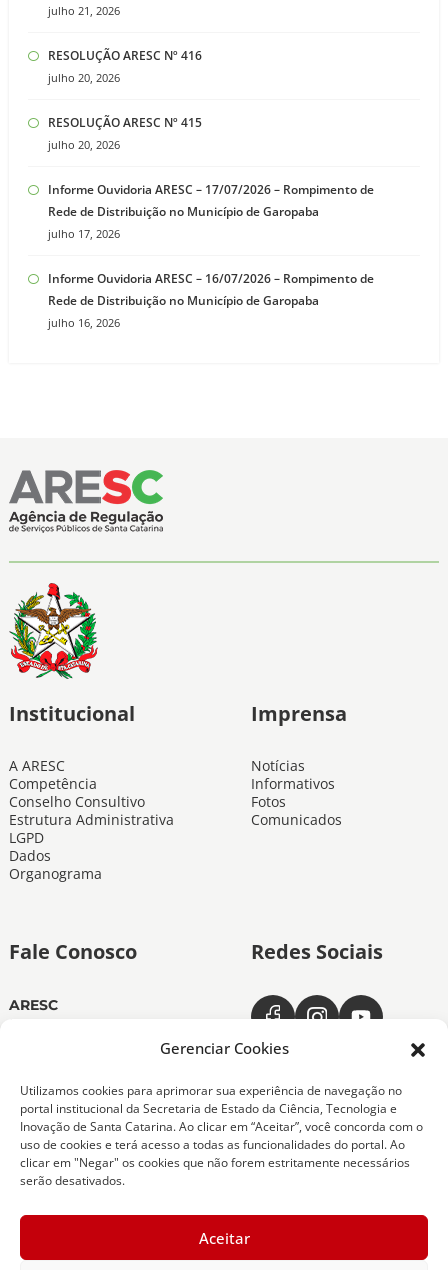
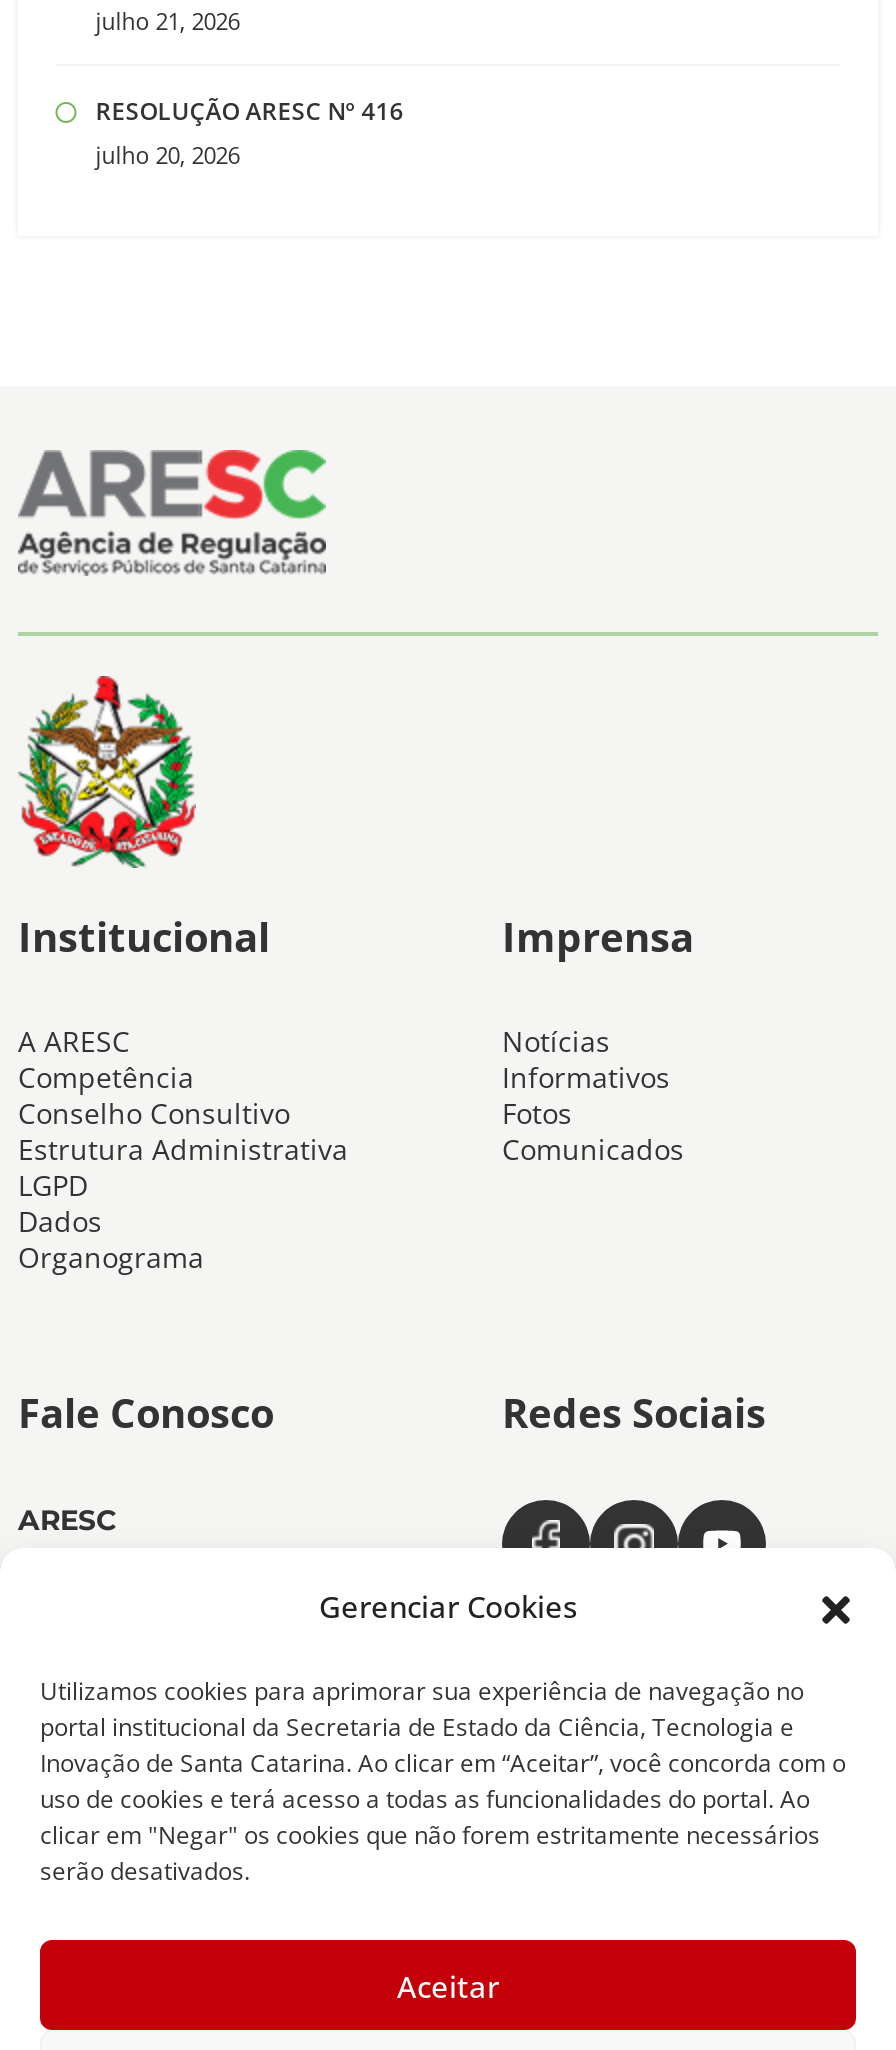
- RESOLUÇÃO ARESC Nº 415
- julho 20, 2026
- Informe Ouvidoria ARESC – 17/07/2026 – Rompimento de
- Rede de Distribuição no Município de Garopaba
- julho 17, 2026
- Informe Ouvidoria ARESC – 16/07/2026 – Rompimento de
- Rede de Distribuição no Município de Garopaba
- julho 16, 2026
